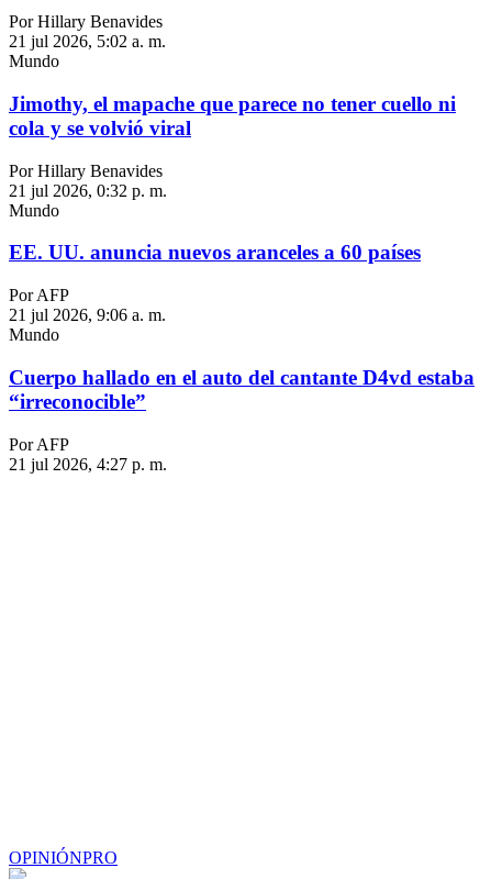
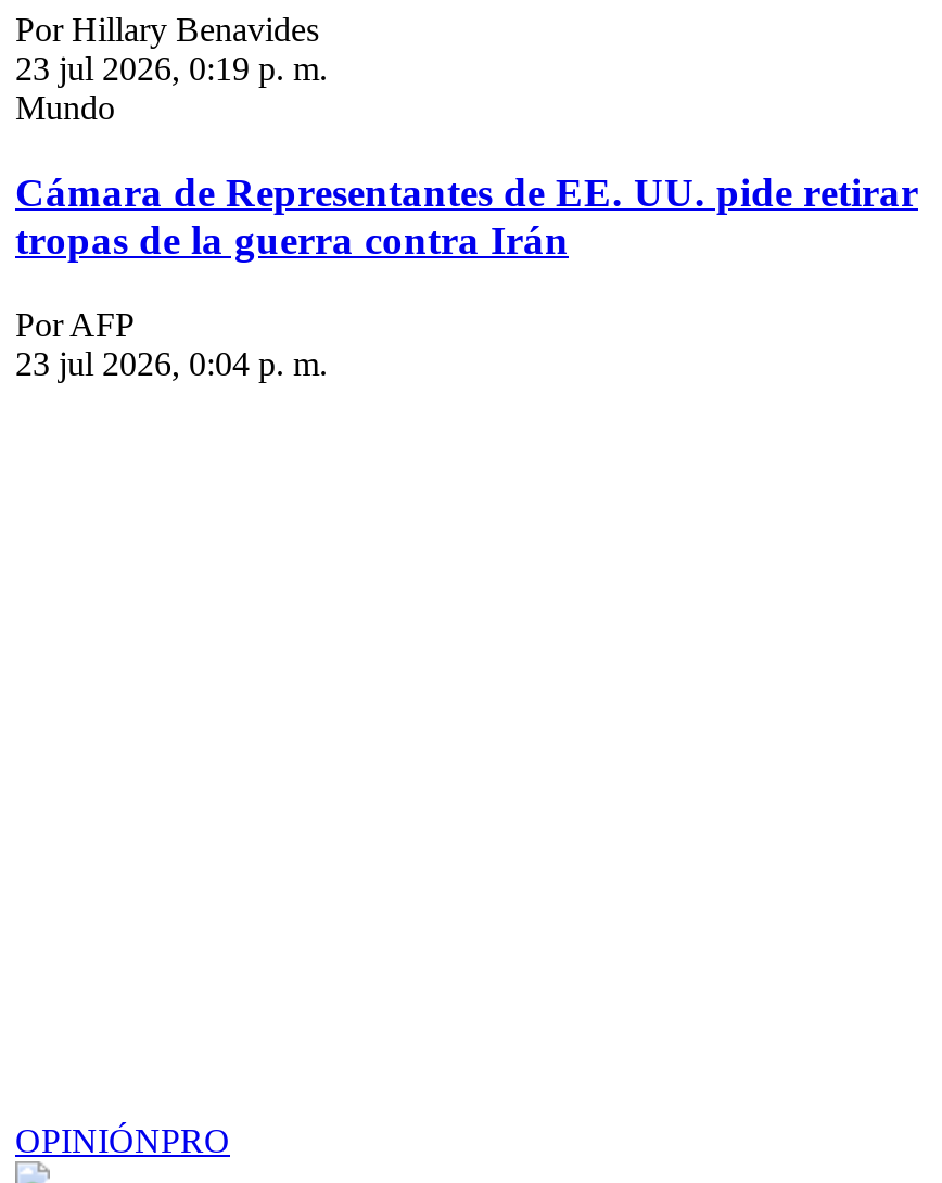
- 21 jul 2026, 5:02 a. m.
+ 23 jul 2026, 0:19 p. m.

- Jimothy, el mapache que parece no tener cuello ni
- cola y se volvió viral
- Por Hillary Benavides
- 21 jul 2026, 0:32 p. m.
- Mundo
- EE. UU. anuncia nuevos aranceles a 60 países
+ Cámara de Representantes de EE. UU. pide retirar
+ tropas de la guerra contra Irán

- 21 jul 2026, 9:06 a. m.
- Mundo
- Cuerpo hallado en el auto del cantante D4vd estaba
- “irreconocible”
- Por AFP
- 21 jul 2026, 4:27 p. m.
+ 23 jul 2026, 0:04 p. m.
